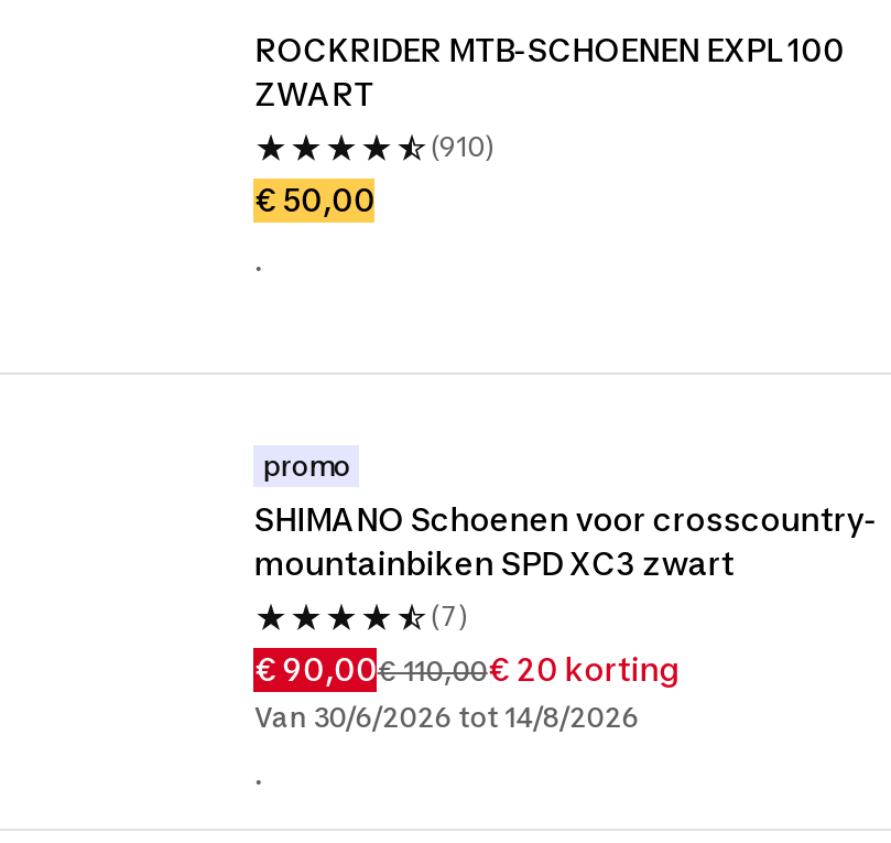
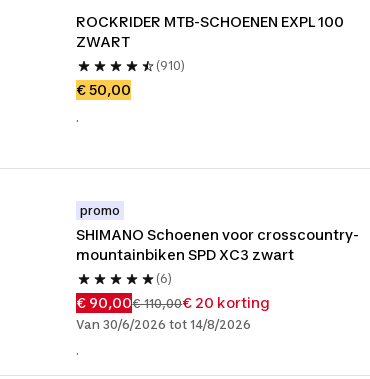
- (7)
+ (6)
